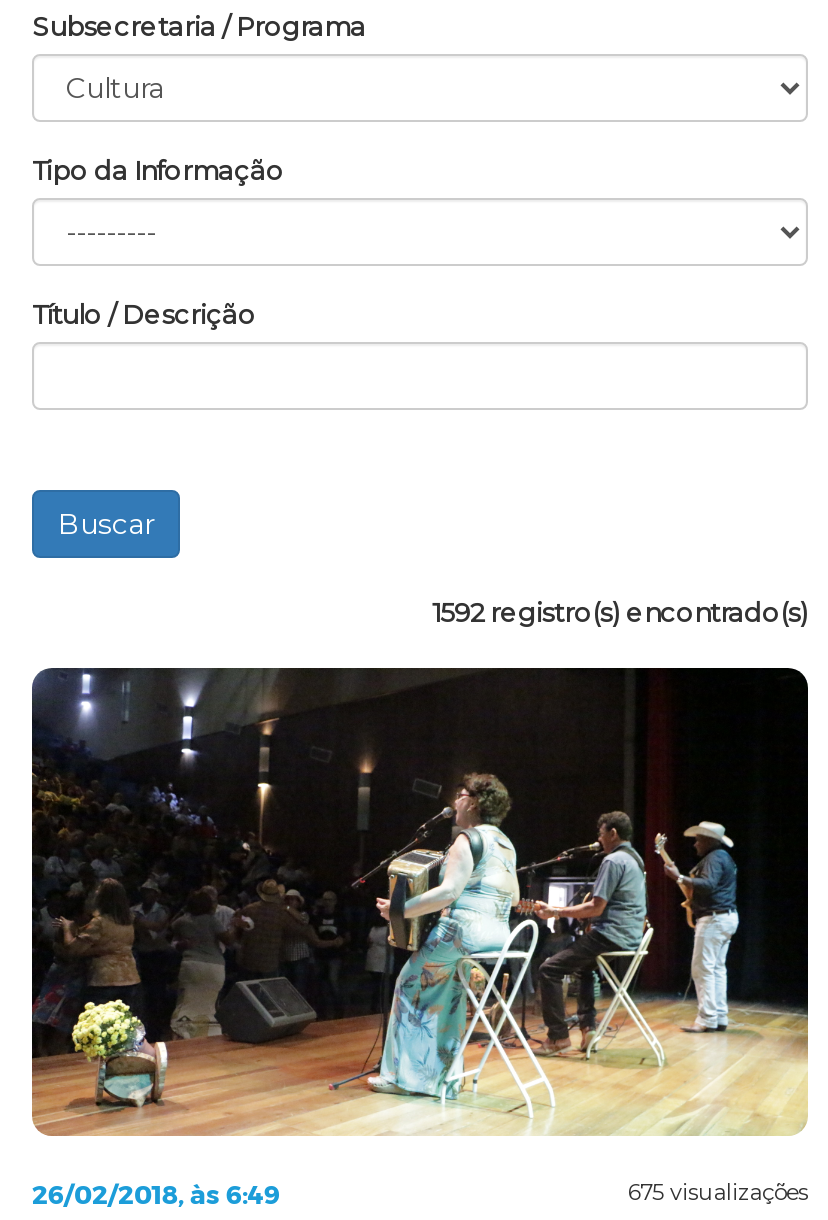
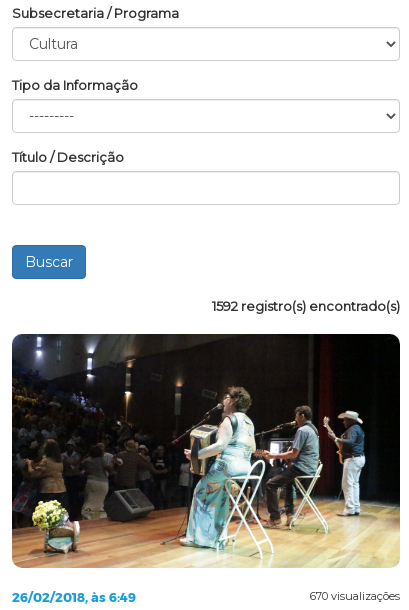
- 675 visualizações
+ 670 visualizações
